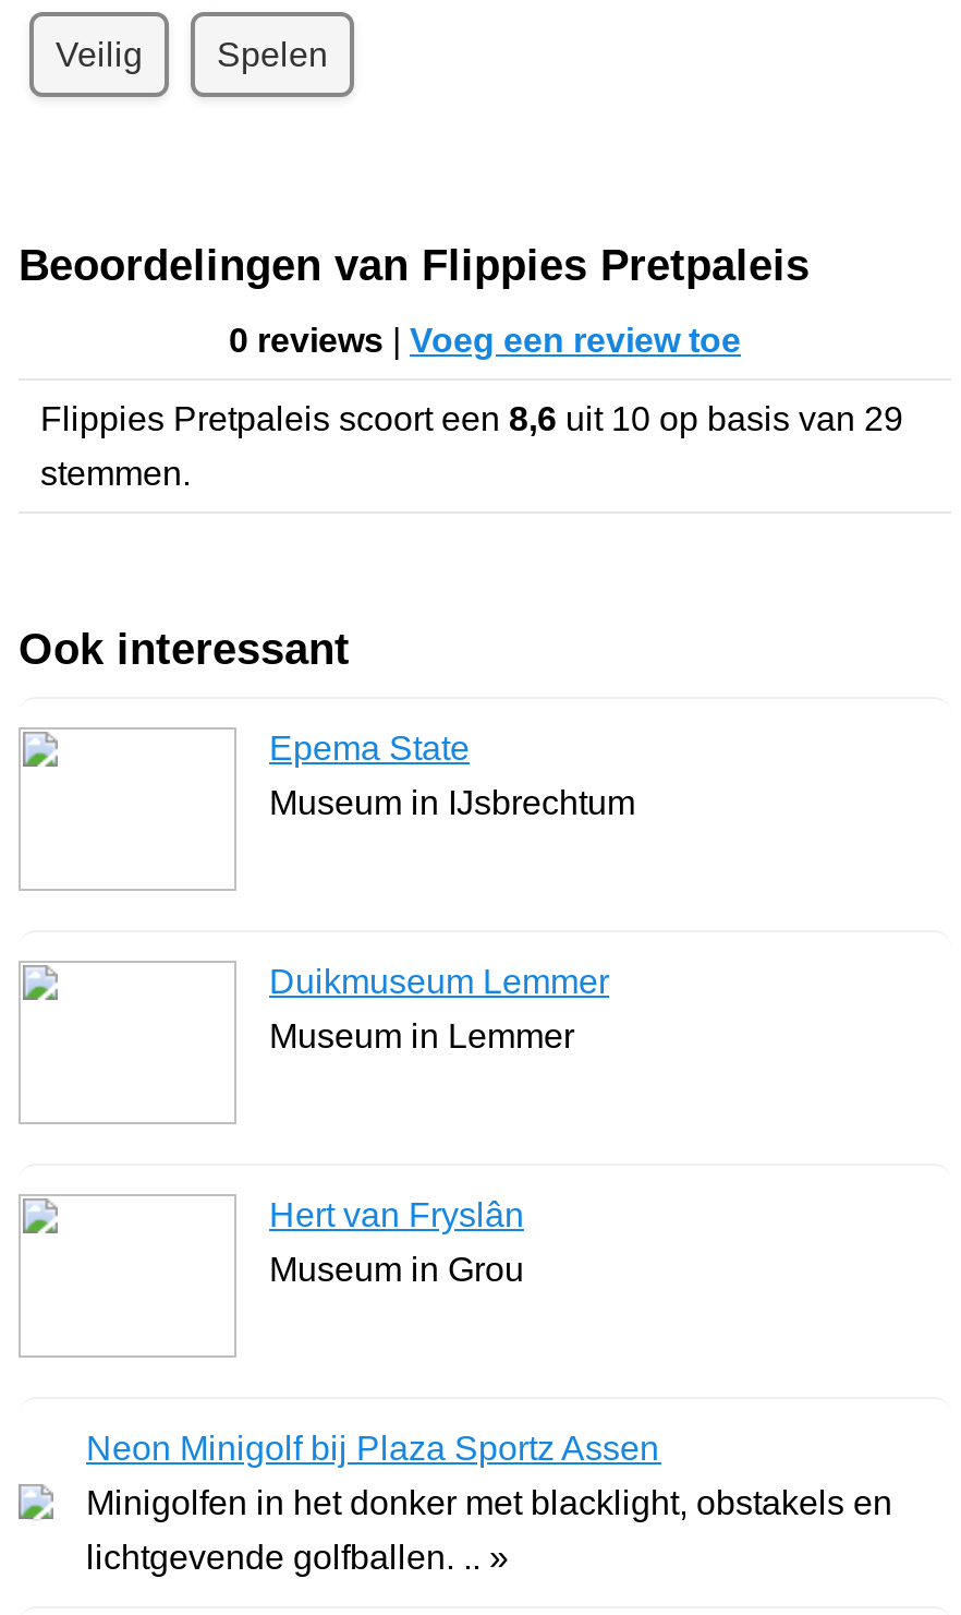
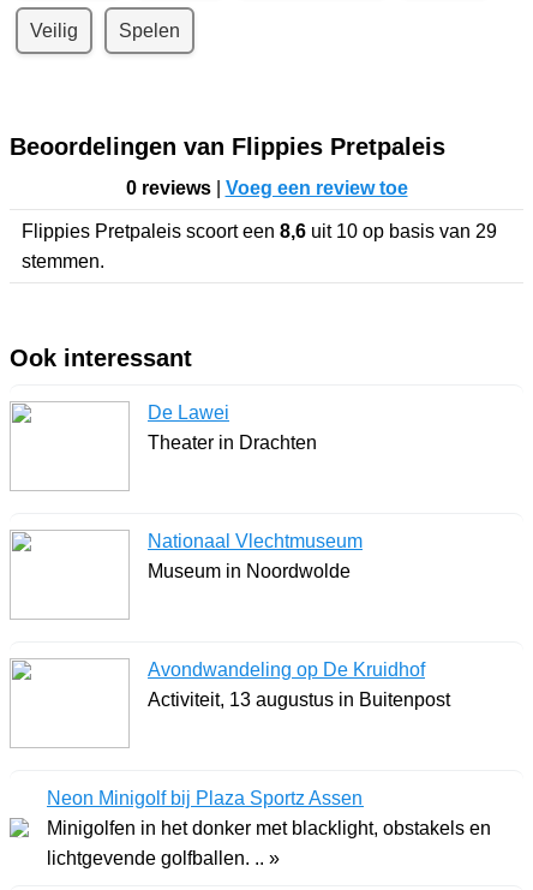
- Epema State
+ De Lawei

- Museum in IJsbrechtum
+ Theater in Drachten

- Duikmuseum Lemmer
+ Nationaal Vlechtmuseum

- Museum in Lemmer
+ Museum in Noordwolde

- Hert van Fryslân
+ Avondwandeling op De Kruidhof

- Museum in Grou
+ Activiteit, 13 augustus in Buitenpost
